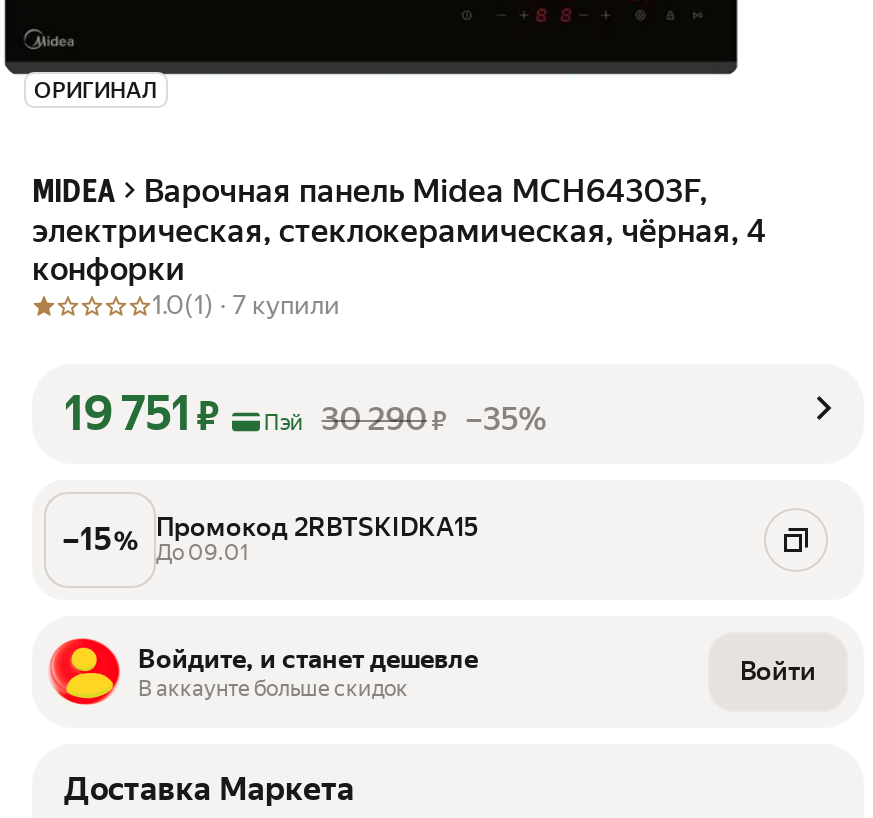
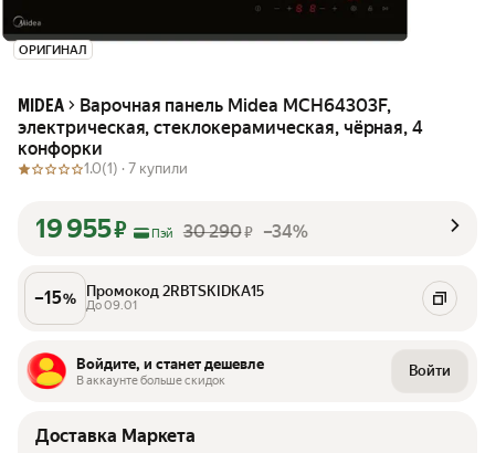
- 19 751 ₽
+ 19 955 ₽

- 30 290 ₽ –35%
+ 30 290 ₽ –34%
